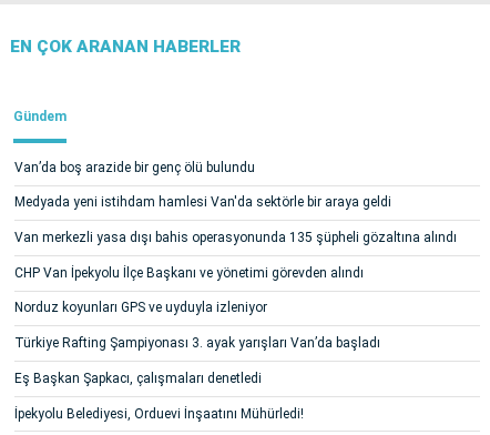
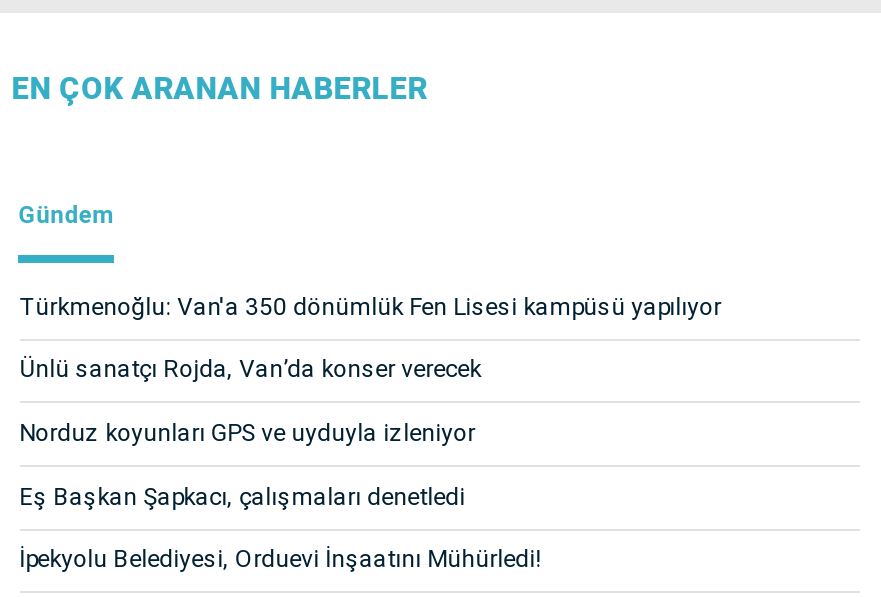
- Van’da boş arazide bir genç ölü bulundu
- Medyada yeni istihdam hamlesi Van'da sektörle bir araya geldi
- Van merkezli yasa dışı bahis operasyonunda 135 şüpheli gözaltına alındı
- CHP Van İpekyolu İlçe Başkanı ve yönetimi görevden alındı
+ Türkmenoğlu: Van'a 350 dönümlük Fen Lisesi kampüsü yapılıyor
+ Ünlü sanatçı Rojda, Van’da konser verecek

- Türkiye Rafting Şampiyonası 3. ayak yarışları Van’da başladı
